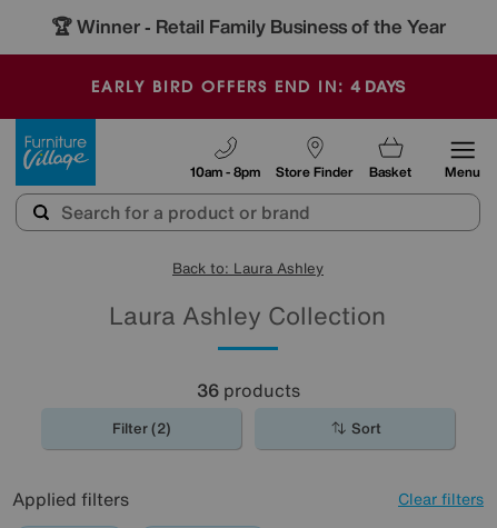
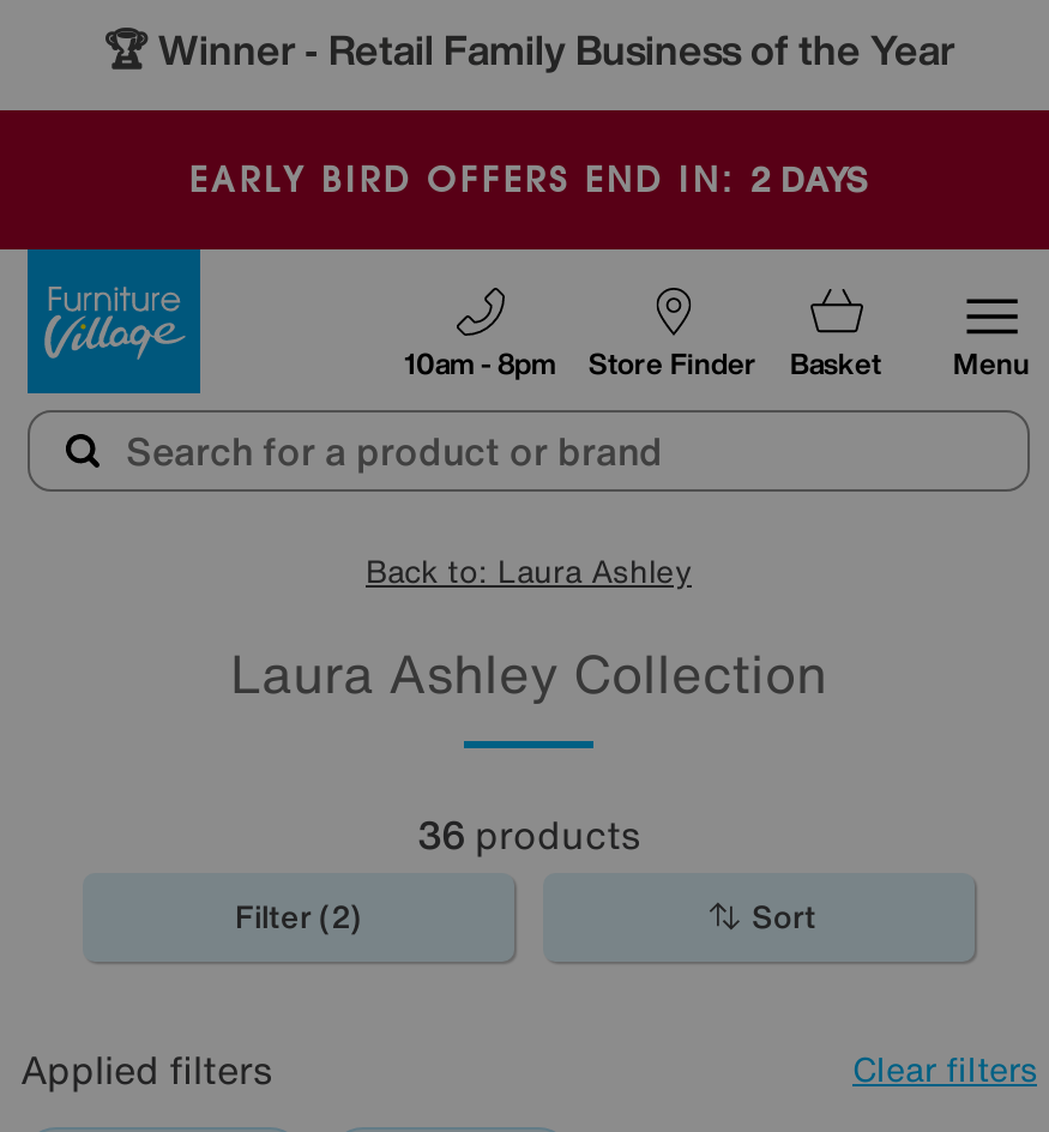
- EARLY BIRD OFFERS END IN: 4 DAYS
+ EARLY BIRD OFFERS END IN: 2 DAYS
